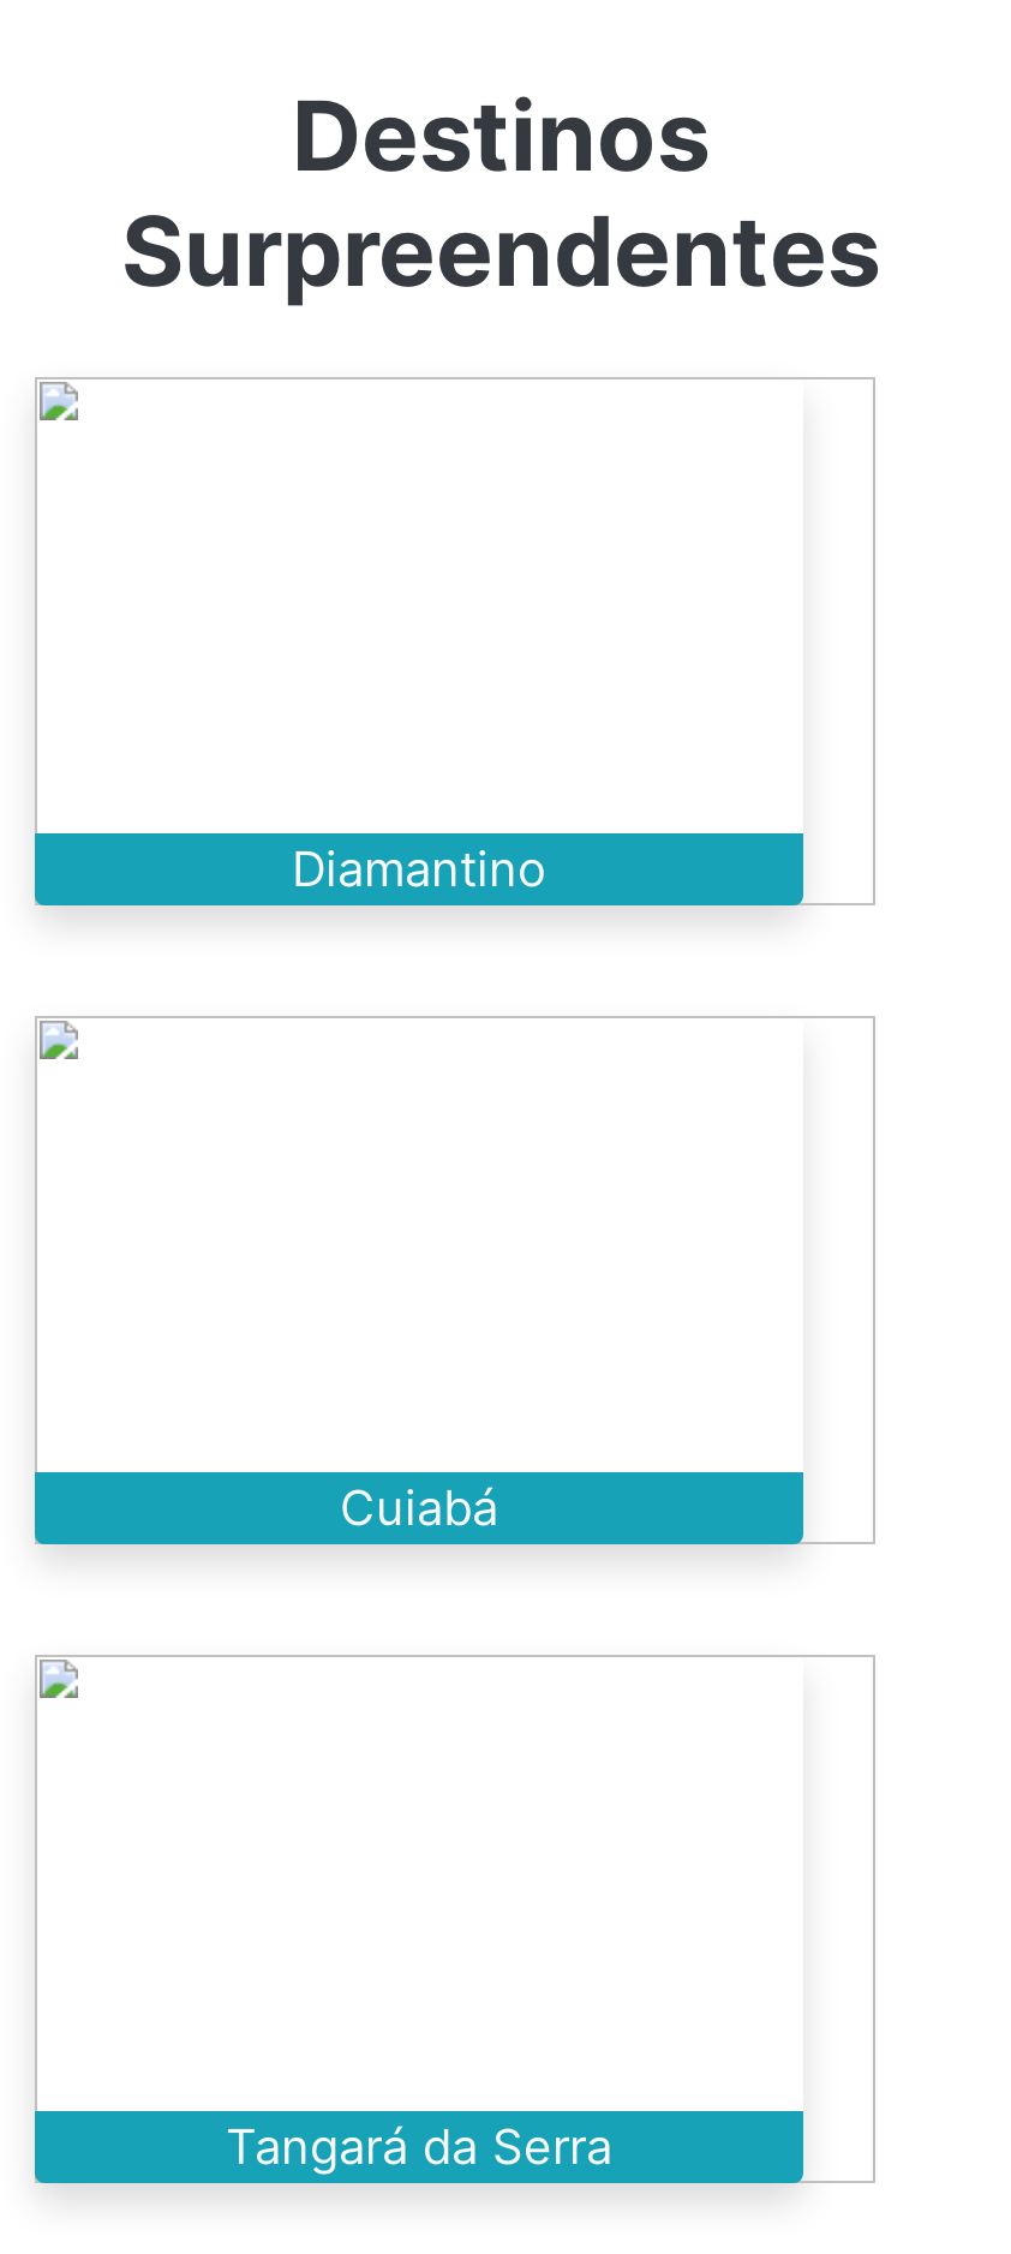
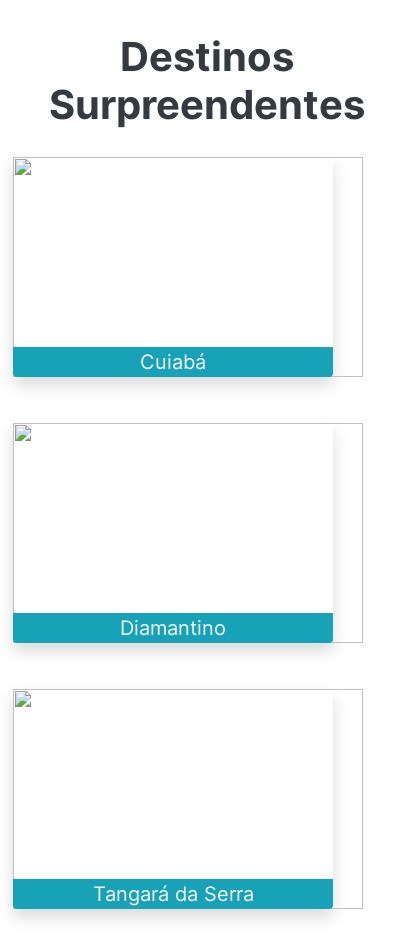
moved down: Diamantino

moved up: Cuiabá
